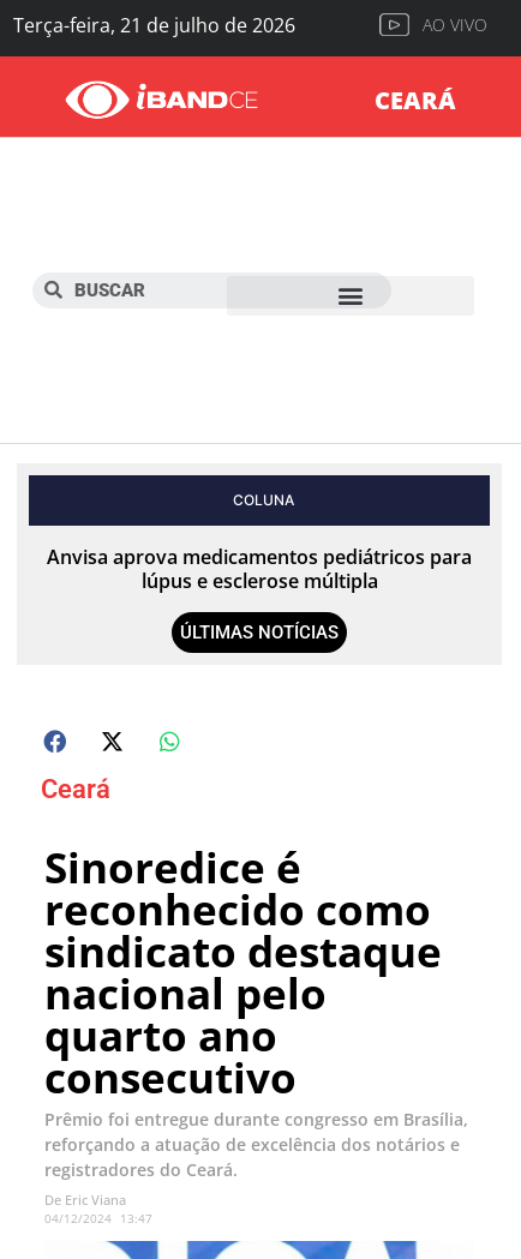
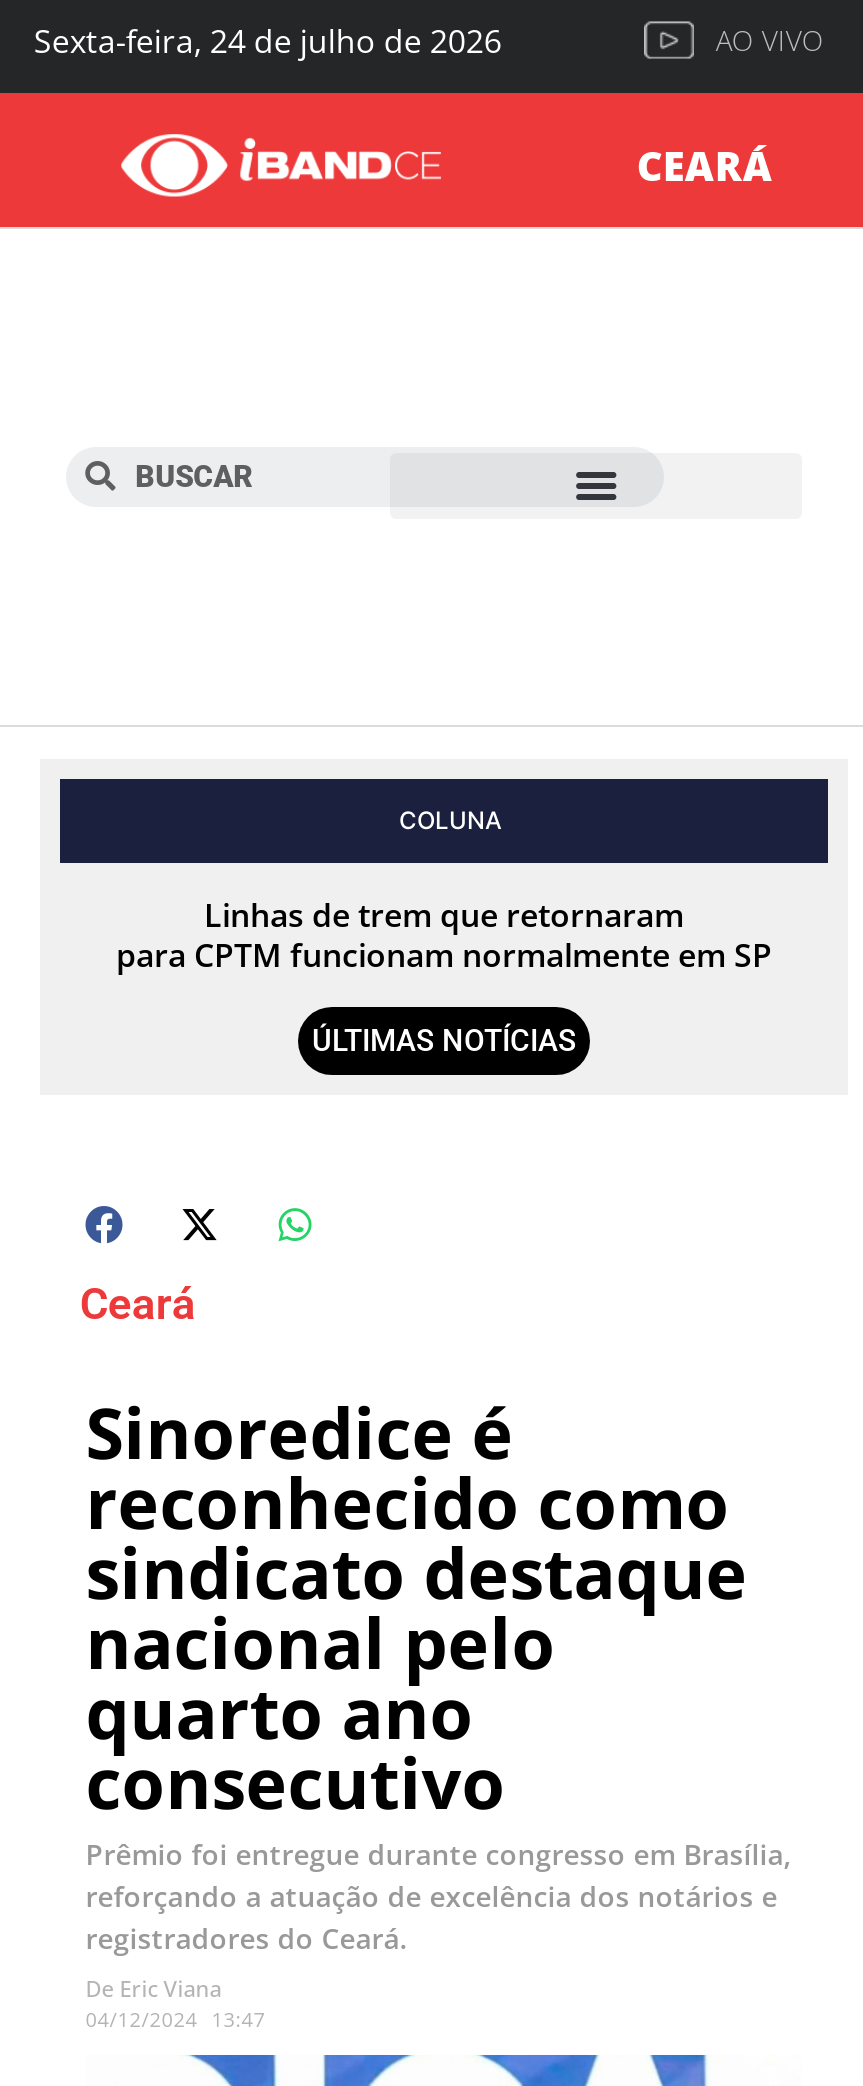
- Terça-feira, 21 de julho de 2026
+ Sexta-feira, 24 de julho de 2026

- Anvisa aprova medicamentos pediátricos para
- lúpus e esclerose múltipla
+ Linhas de trem que retornaram
+ para CPTM funcionam normalmente em SP
